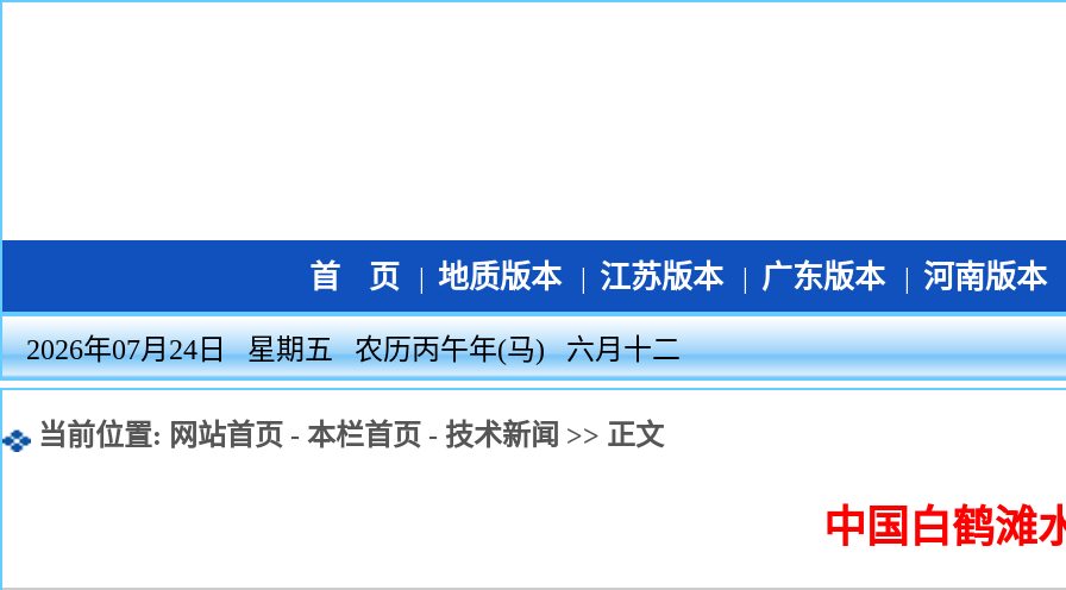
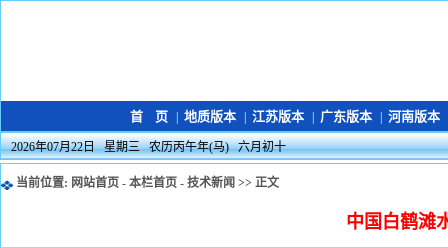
- 2026年07月24日 星期五 农历丙午年(马) 六月十二
+ 2026年07月22日 星期三 农历丙午年(马) 六月初十
